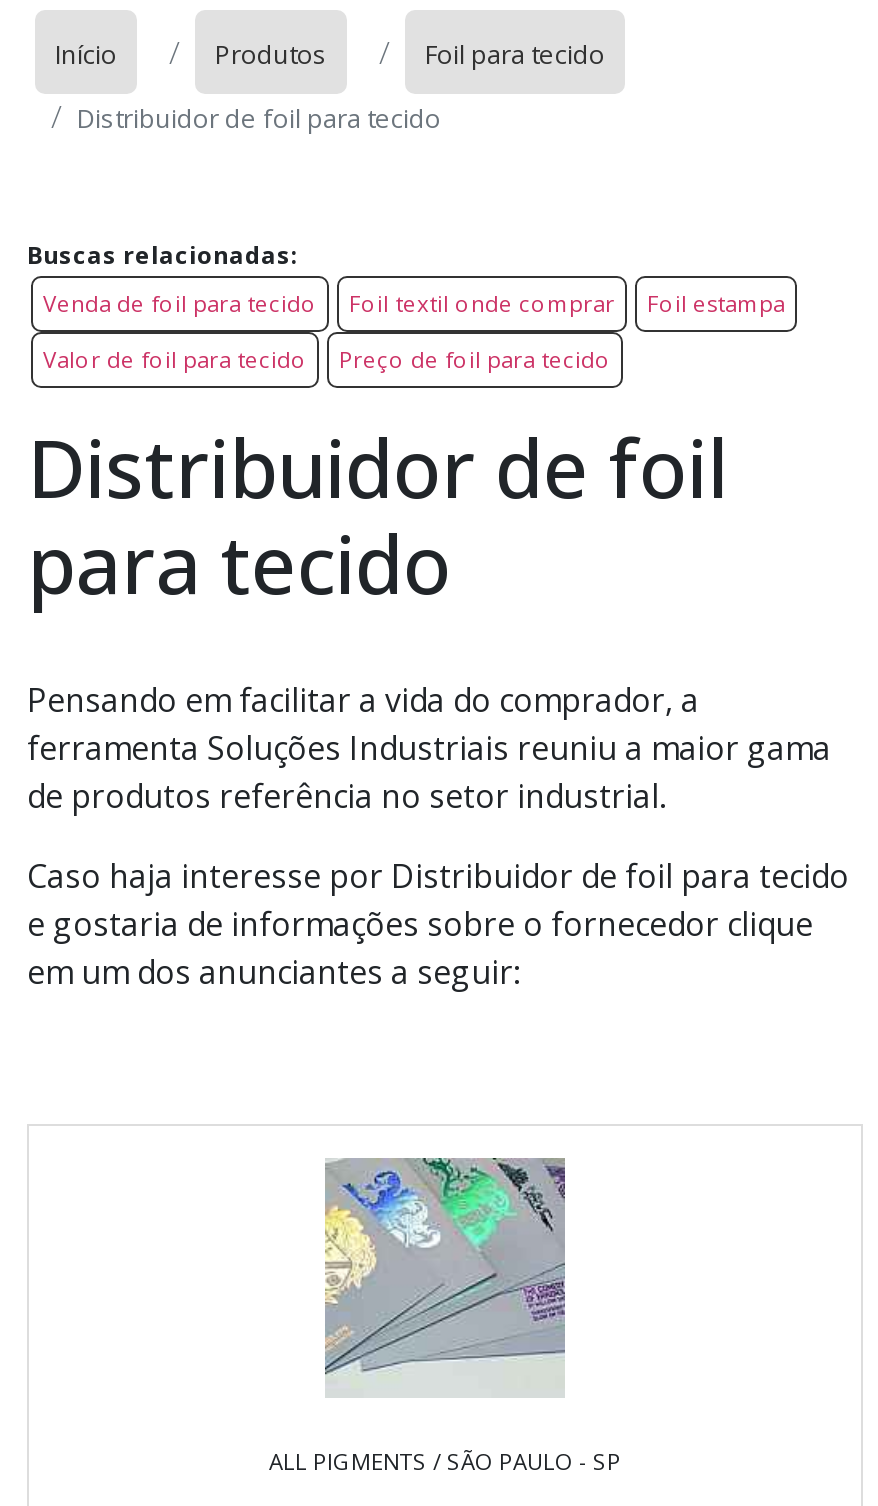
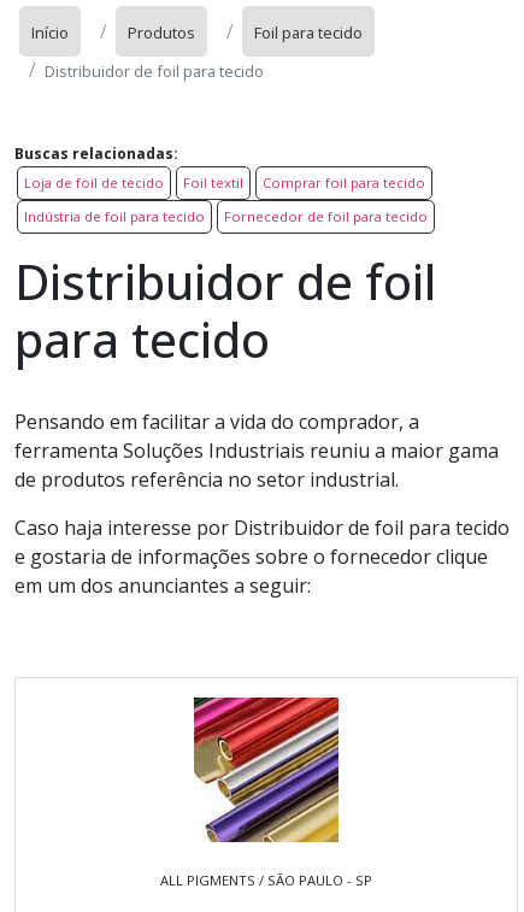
- Venda de foil para tecido
- Foil textil onde comprar
- Foil estampa
+ Loja de foil de tecido
+ Foil textil
+ Comprar foil para tecido

- Valor de foil para tecido
- Preço de foil para tecido
+ Indústria de foil para tecido
+ Fornecedor de foil para tecido

- [image]
+ [image]
